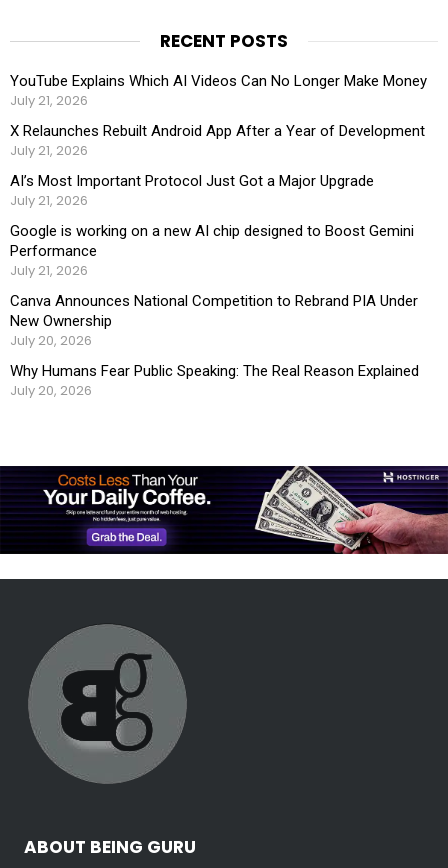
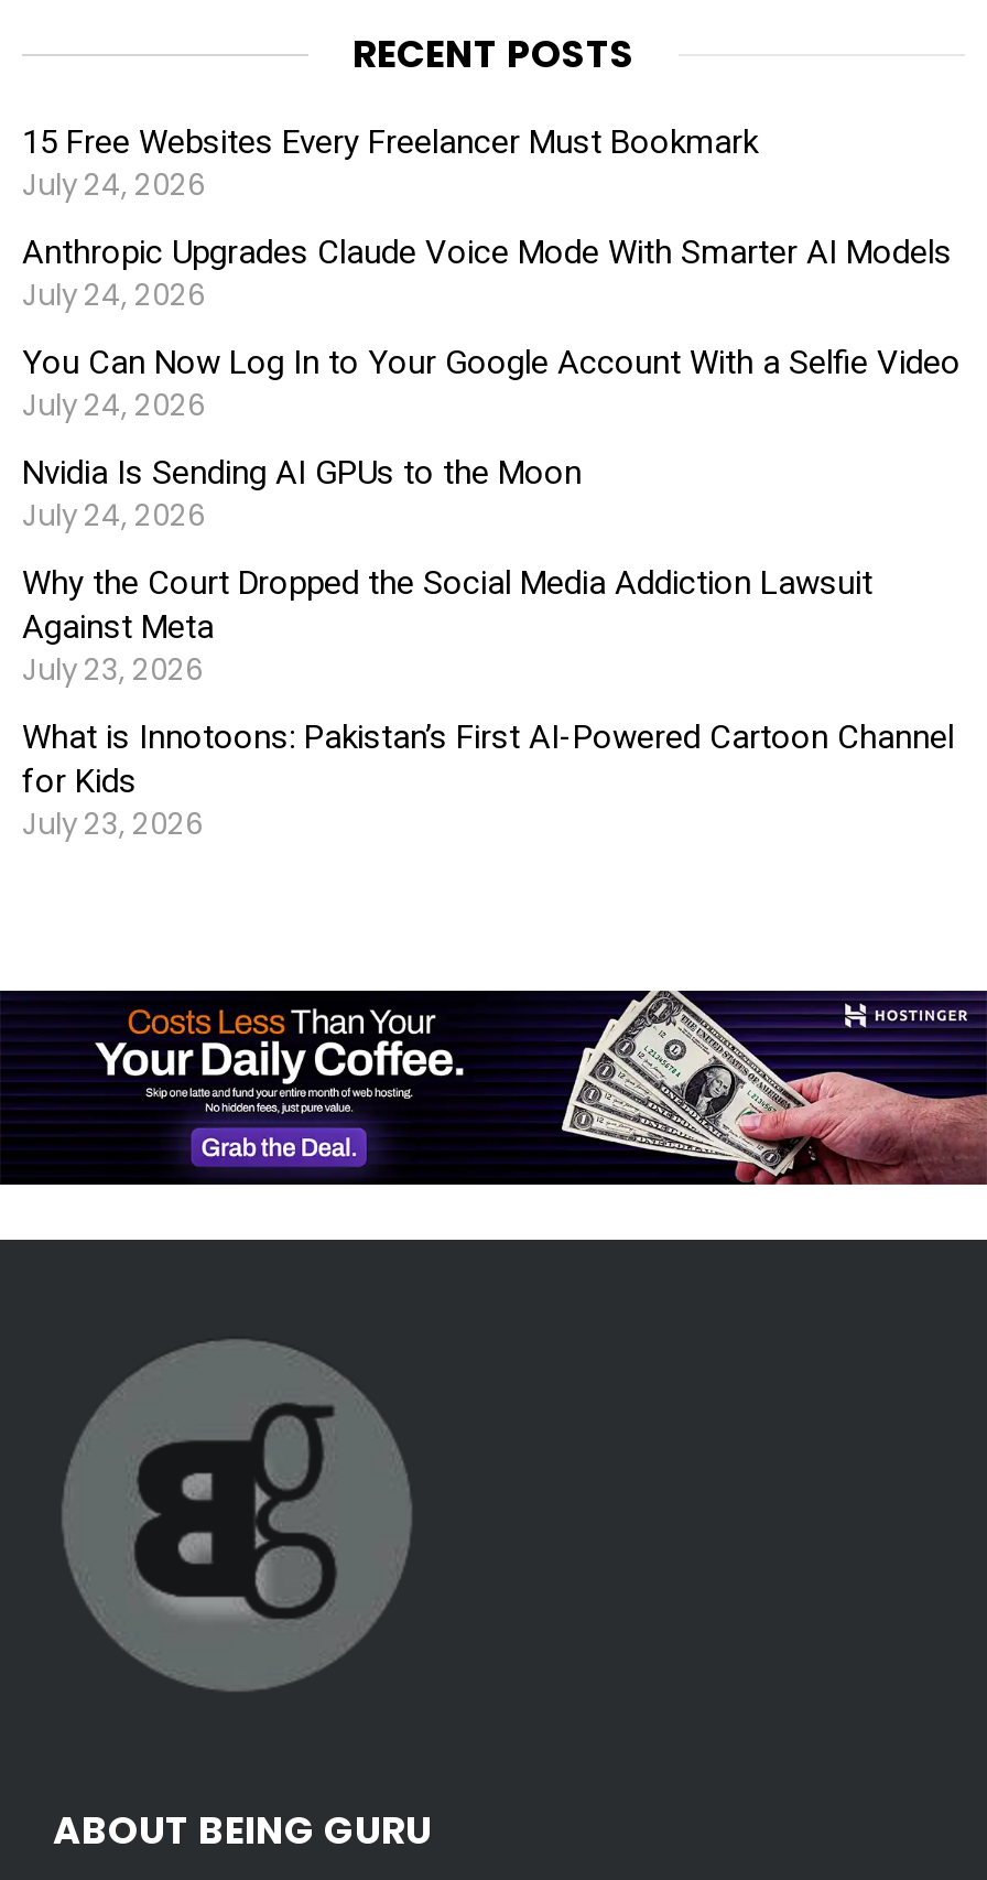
- YouTube Explains Which AI Videos Can No Longer Make Money
- July 21, 2026
+ 15 Free Websites Every Freelancer Must Bookmark
+ July 24, 2026

- X Relaunches Rebuilt Android App After a Year of Development
- July 21, 2026
+ Anthropic Upgrades Claude Voice Mode With Smarter AI Models
+ July 24, 2026

- AI’s Most Important Protocol Just Got a Major Upgrade
- July 21, 2026
+ You Can Now Log In to Your Google Account With a Selfie Video
+ July 24, 2026

- Google is working on a new AI chip designed to Boost Gemini
- Performance
- July 21, 2026
+ Nvidia Is Sending AI GPUs to the Moon
+ July 24, 2026

- Canva Announces National Competition to Rebrand PIA Under
- New Ownership
- July 20, 2026
+ Why the Court Dropped the Social Media Addiction Lawsuit
+ Against Meta
+ July 23, 2026

- Why Humans Fear Public Speaking: The Real Reason Explained
- July 20, 2026
+ What is Innotoons: Pakistan’s First AI-Powered Cartoon Channel
+ for Kids
+ July 23, 2026
